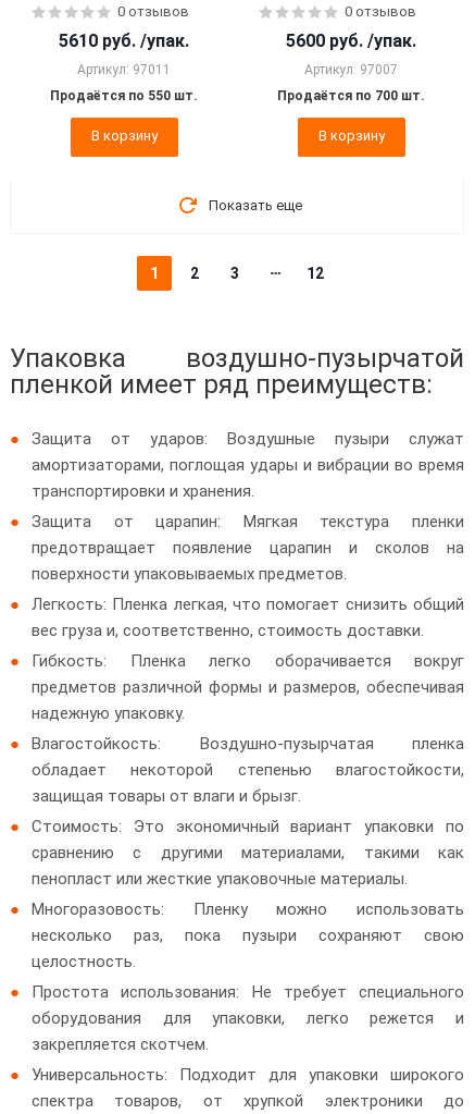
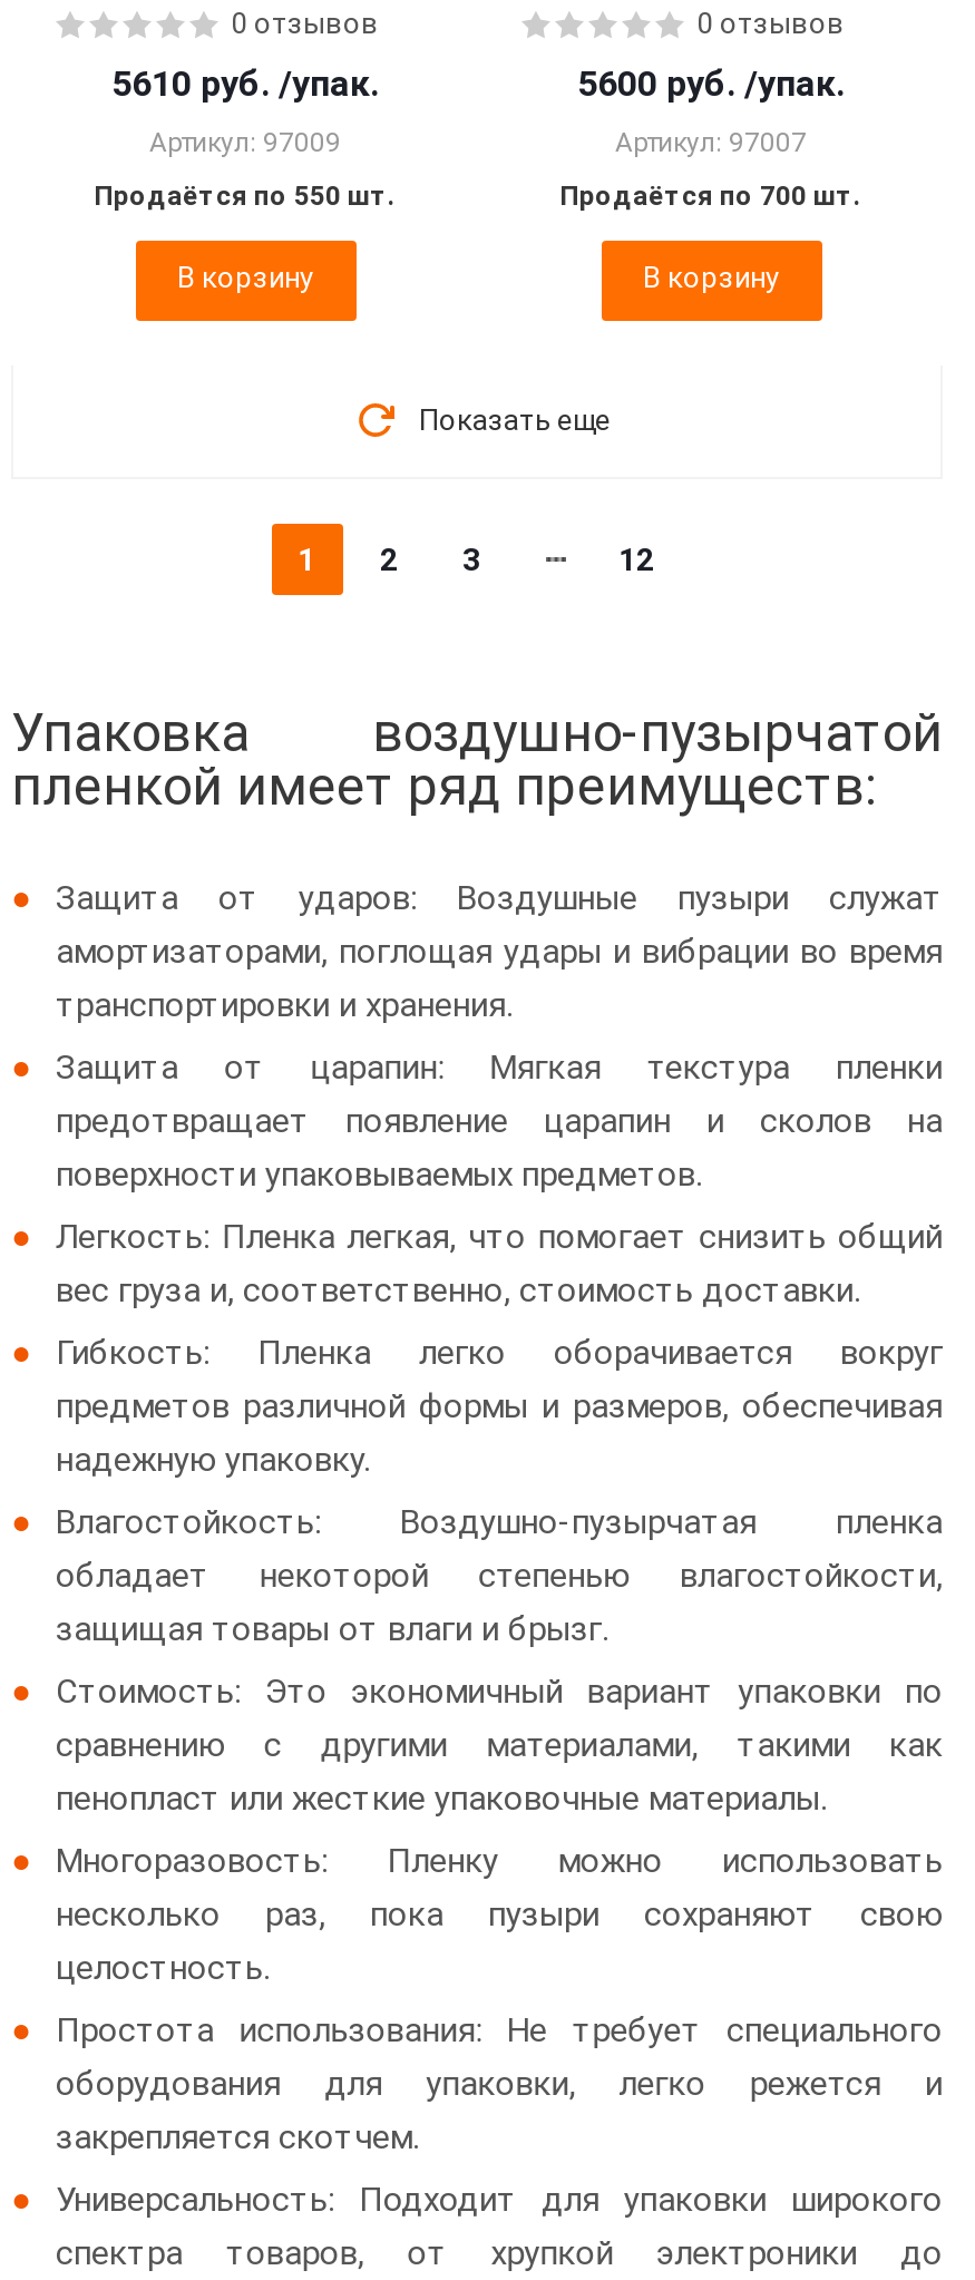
- Артикул: 97011
+ Артикул: 97009
